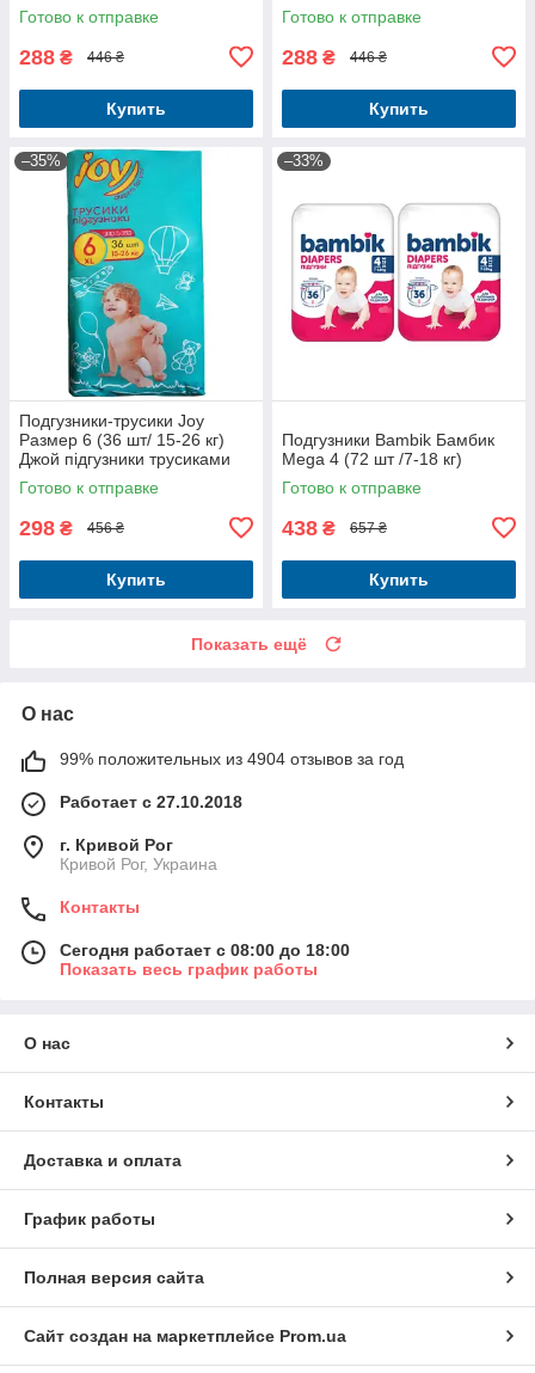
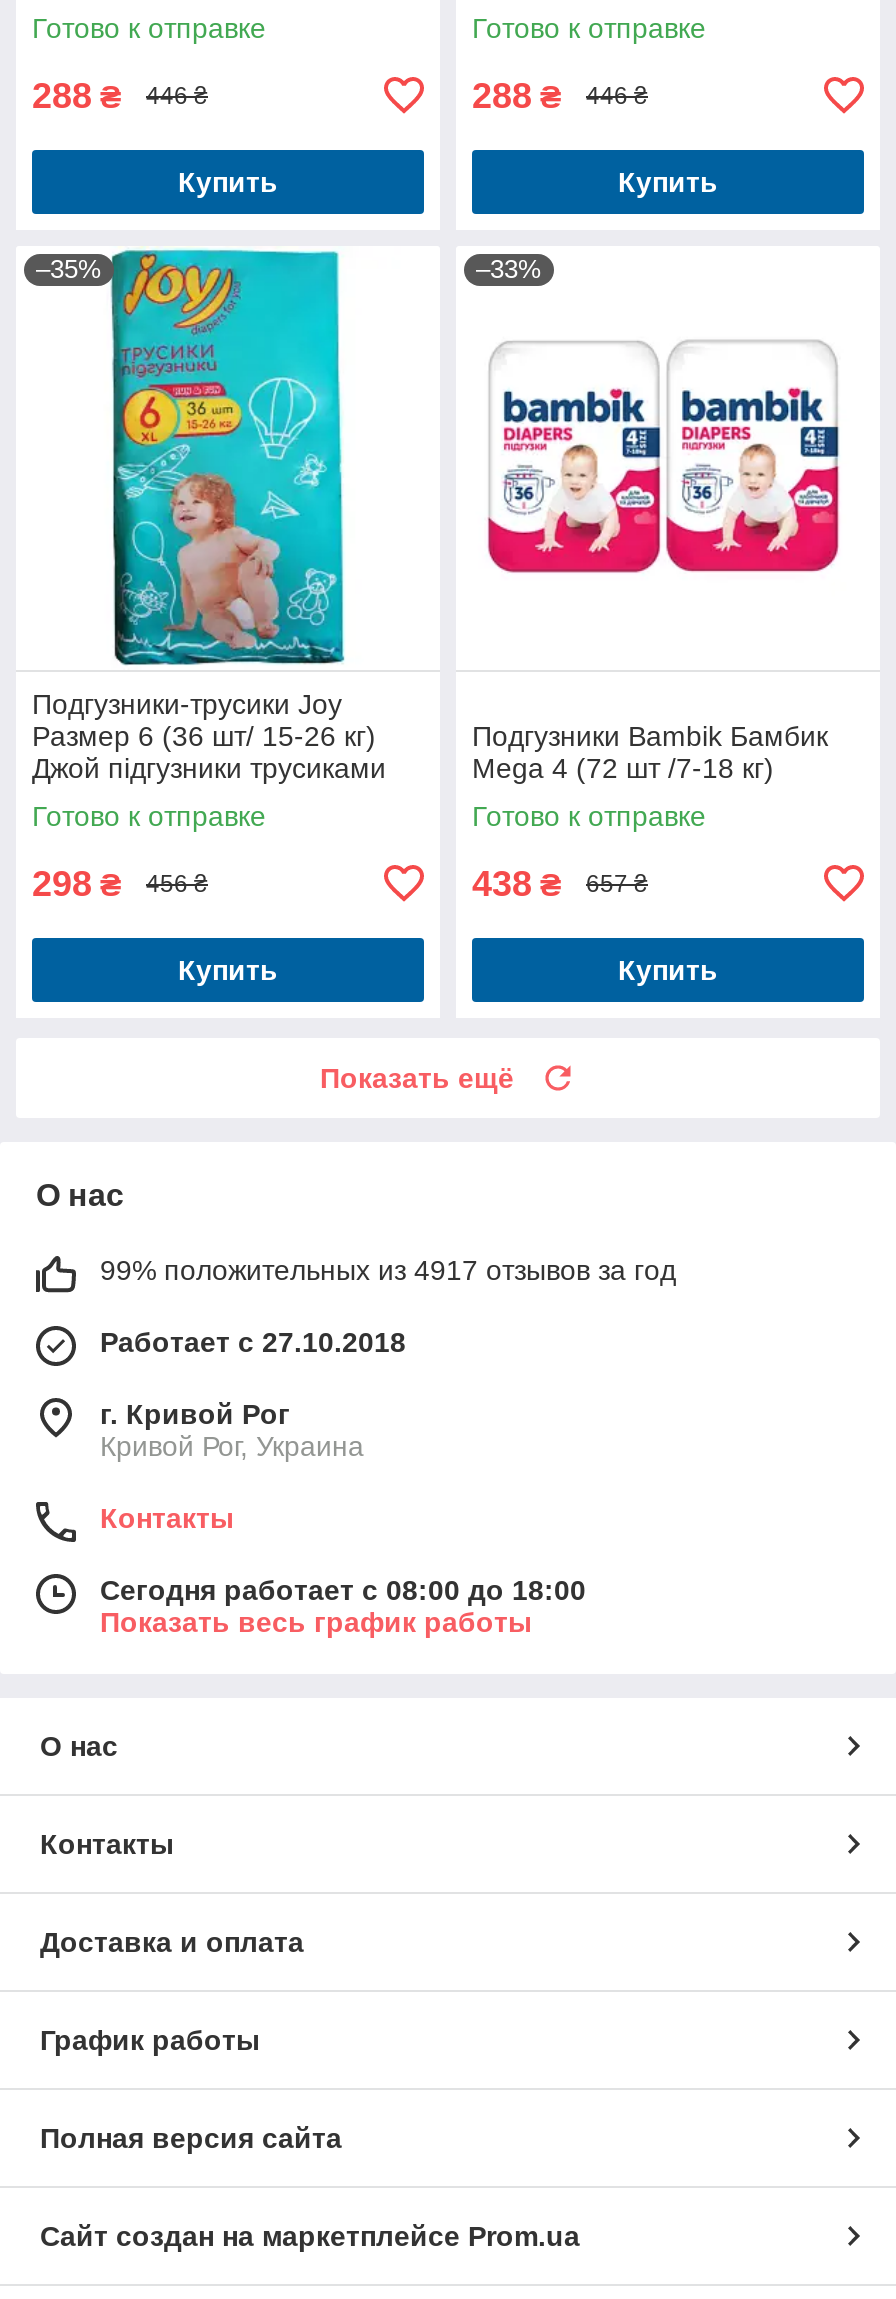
- 99% положительных из 4904 отзывов за год
+ 99% положительных из 4917 отзывов за год
